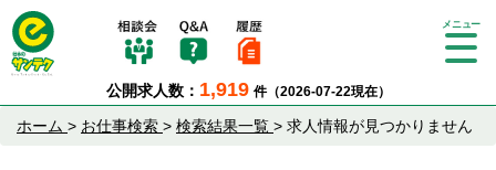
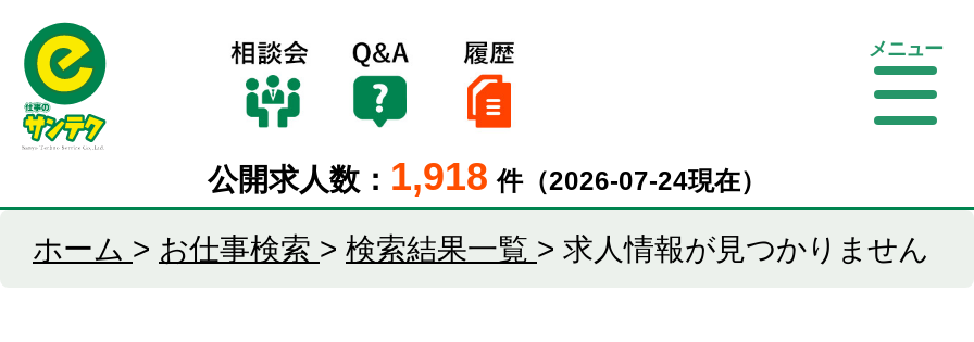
- 公開求人数：1,919 件（2026-07-22現在）
+ 公開求人数：1,918 件（2026-07-24現在）
